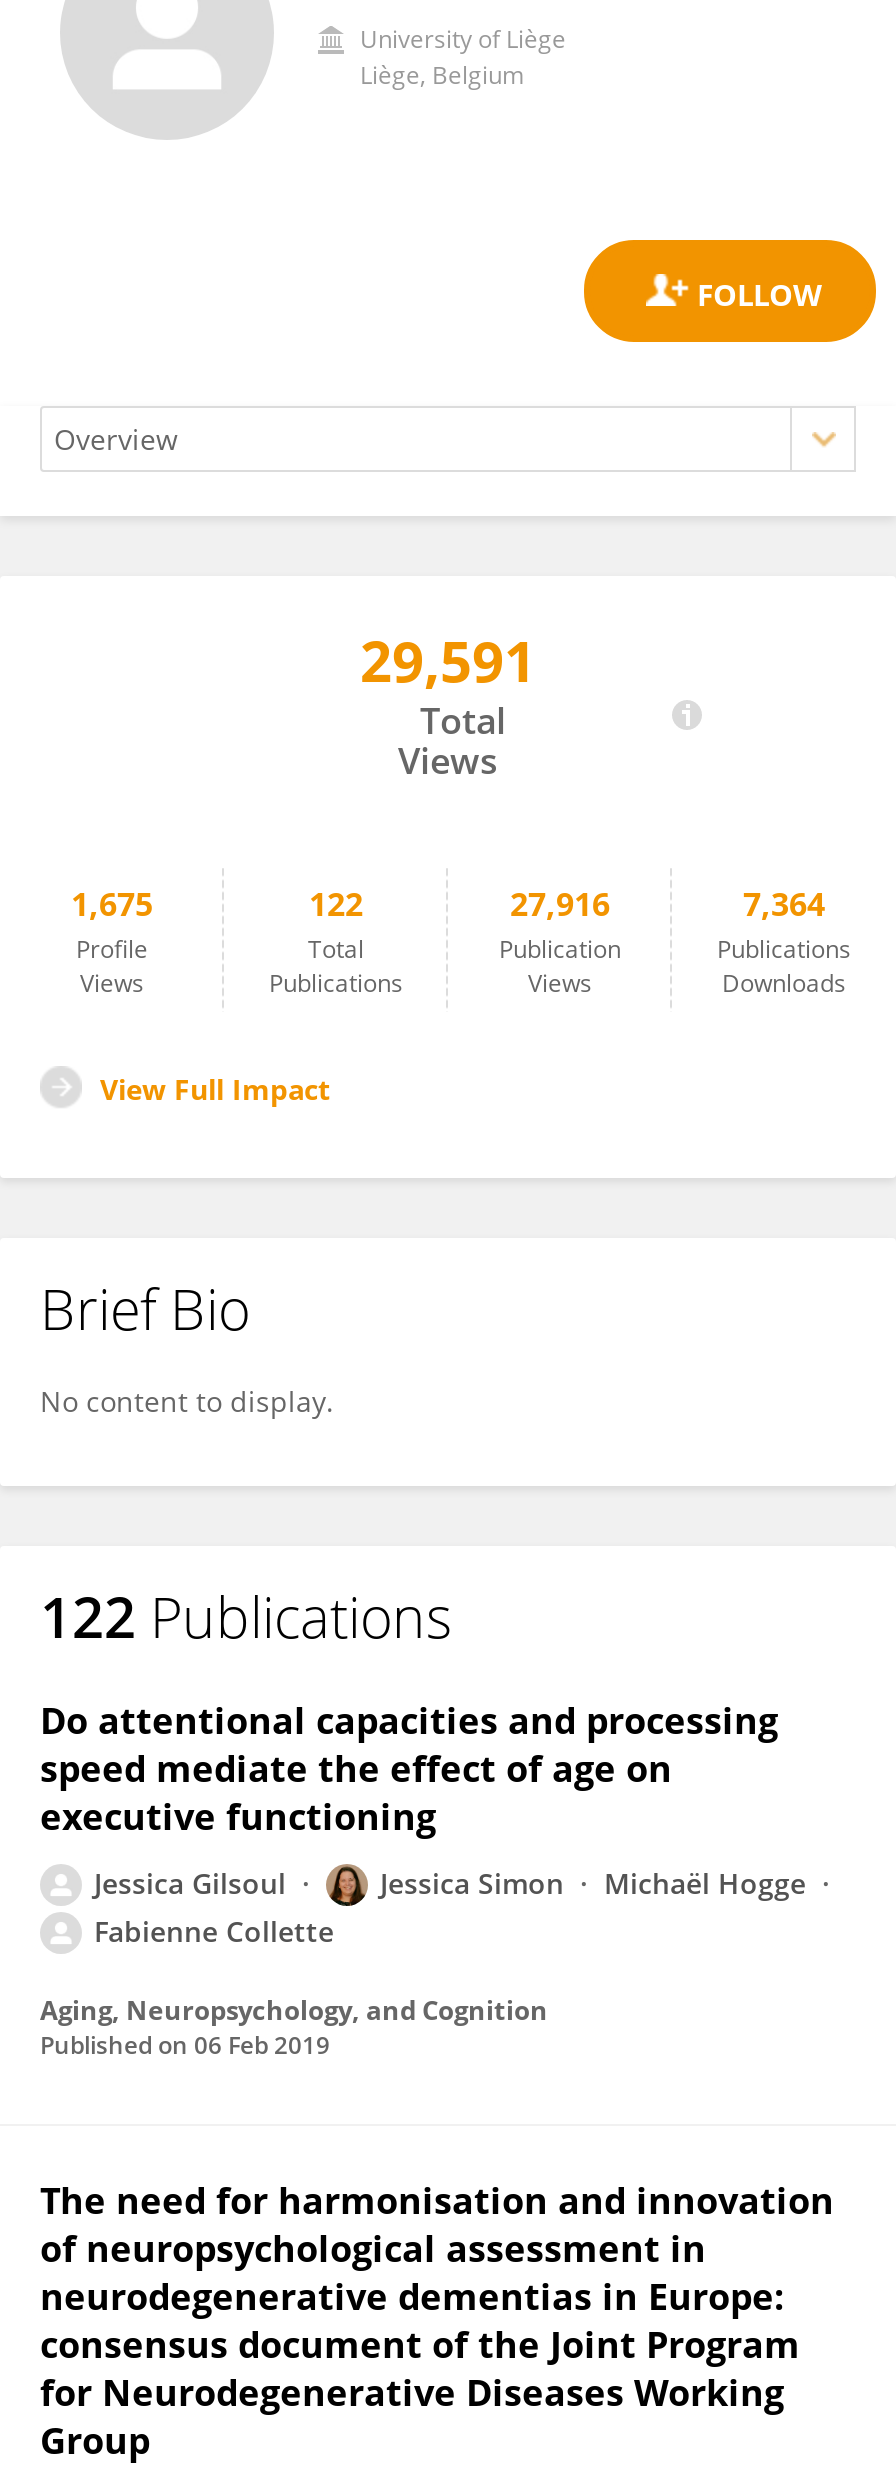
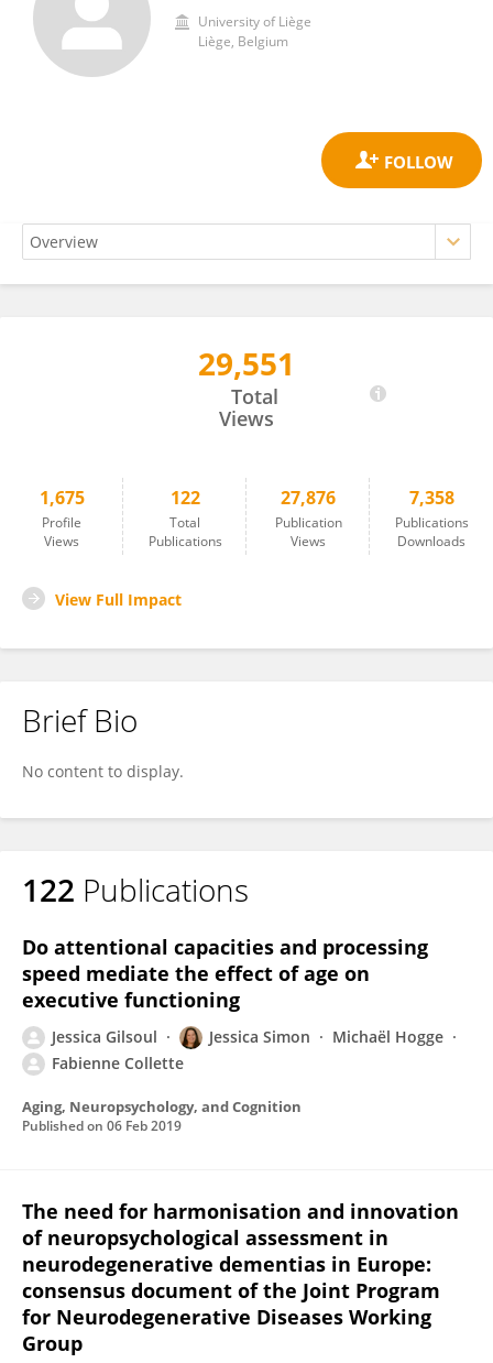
- 29,591
+ 29,551

- 27,916
+ 27,876

- 7,364
+ 7,358
